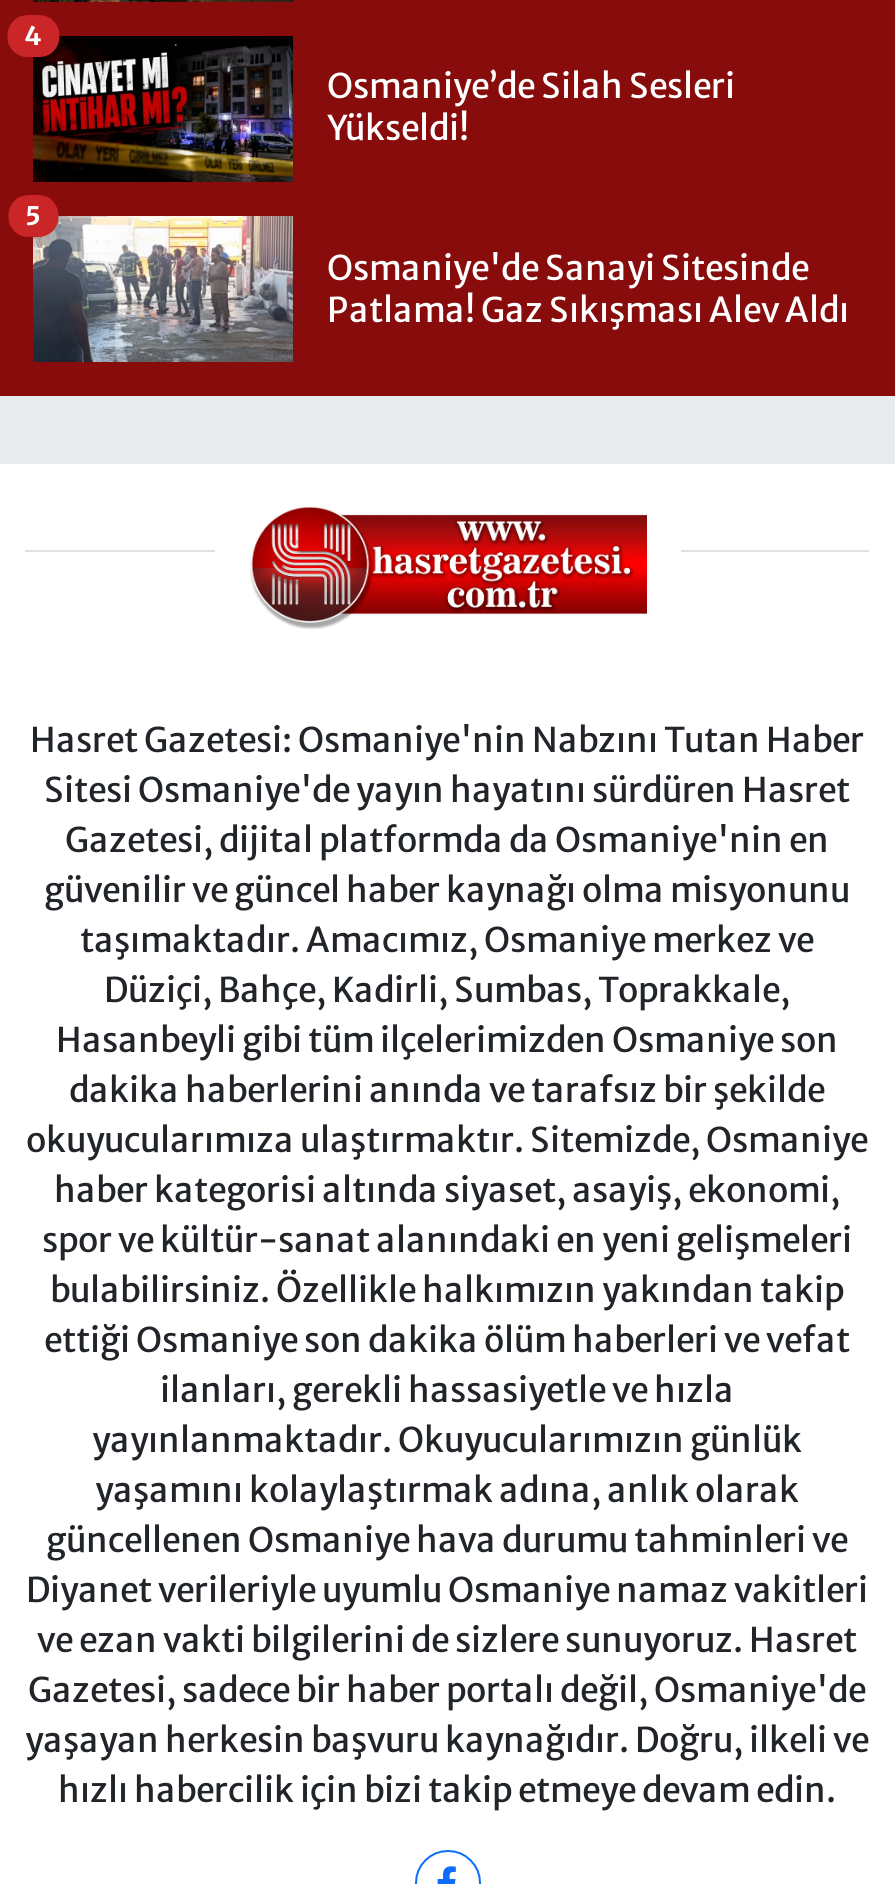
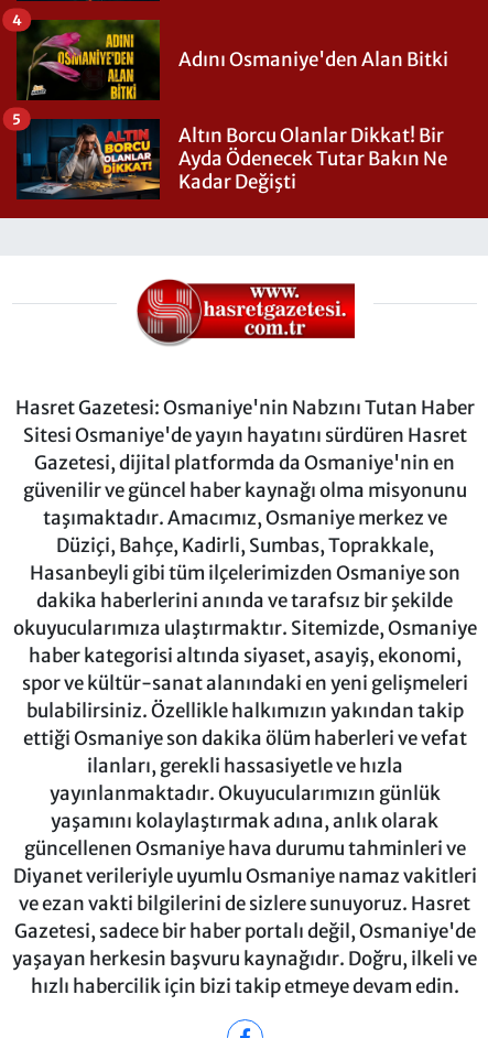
- [image]
- Osmaniye’de Silah Sesleri
- Yükseldi!
+ [image]
+ Adını Osmaniye'den Alan Bitki

- [image]
- Osmaniye'de Sanayi Sitesinde
- Patlama! Gaz Sıkışması Alev Aldı
+ [image]
+ Altın Borcu Olanlar Dikkat! Bir
+ Ayda Ödenecek Tutar Bakın Ne
+ Kadar Değişti
